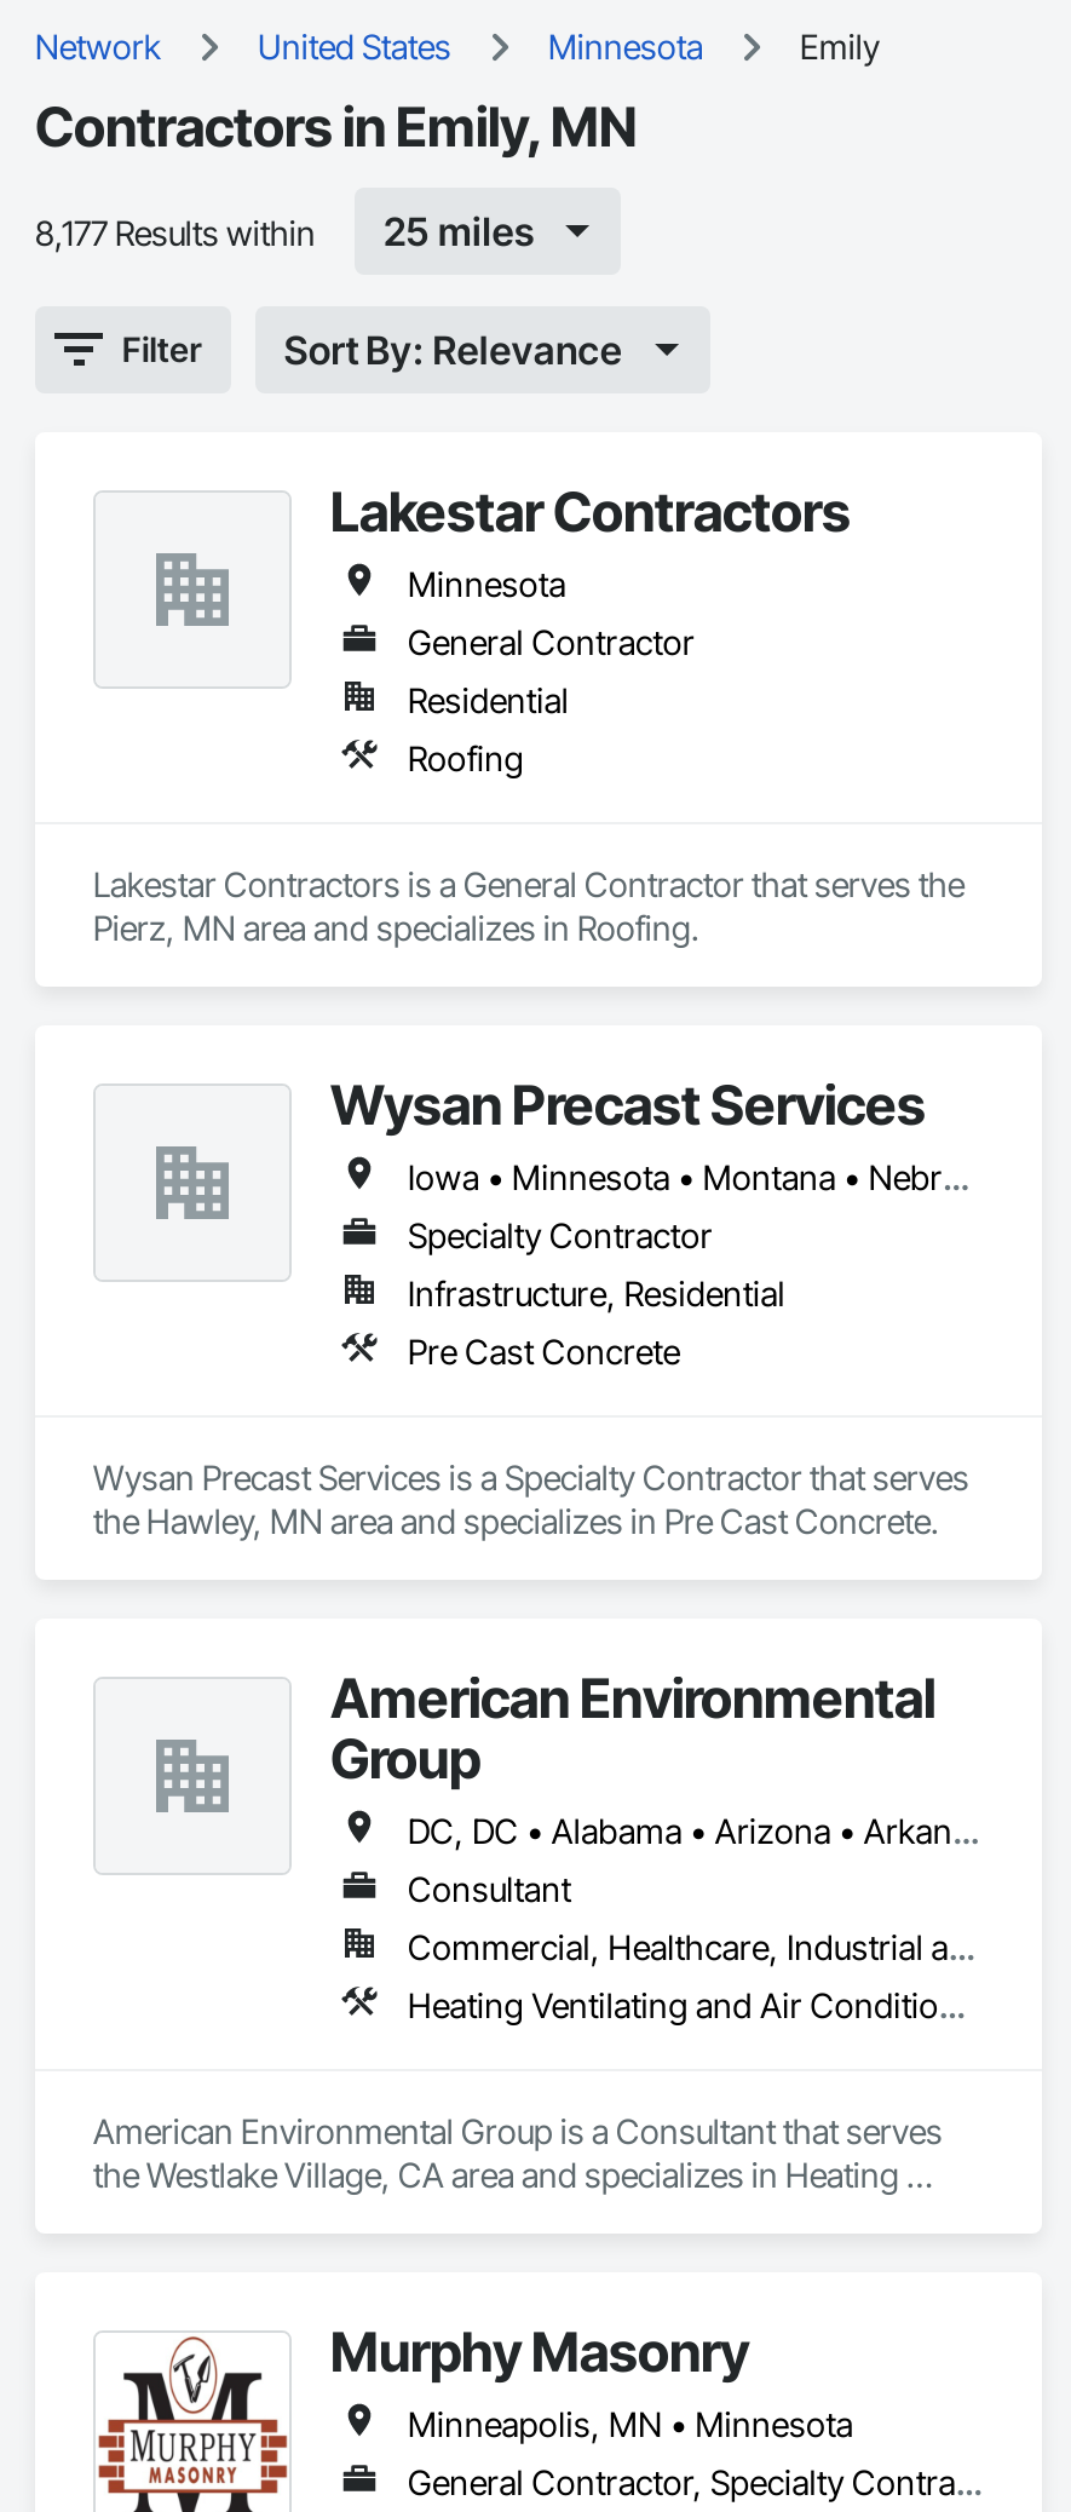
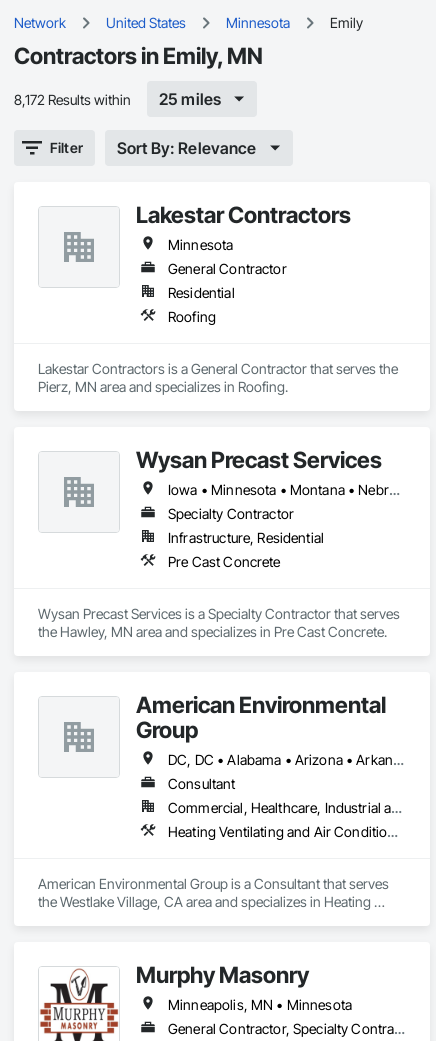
- 8,177 Results within
+ 8,172 Results within
